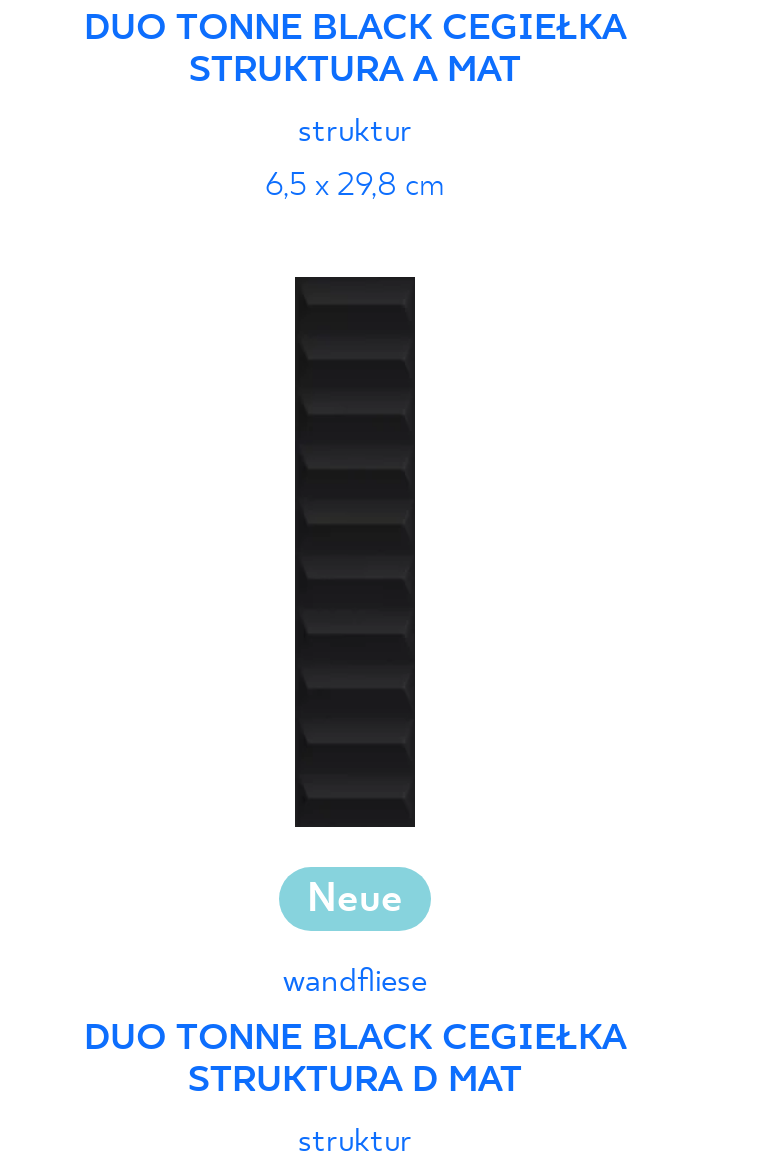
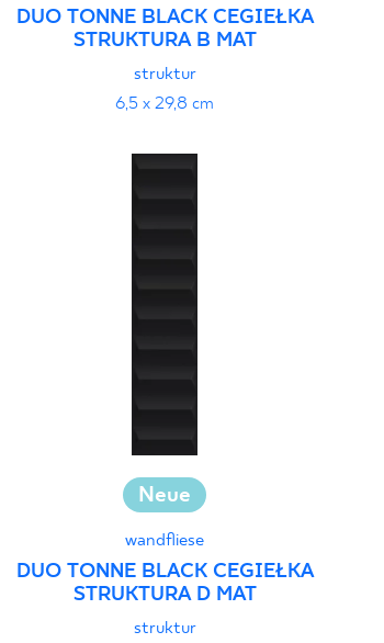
- STRUKTURA A MAT
+ STRUKTURA B MAT
